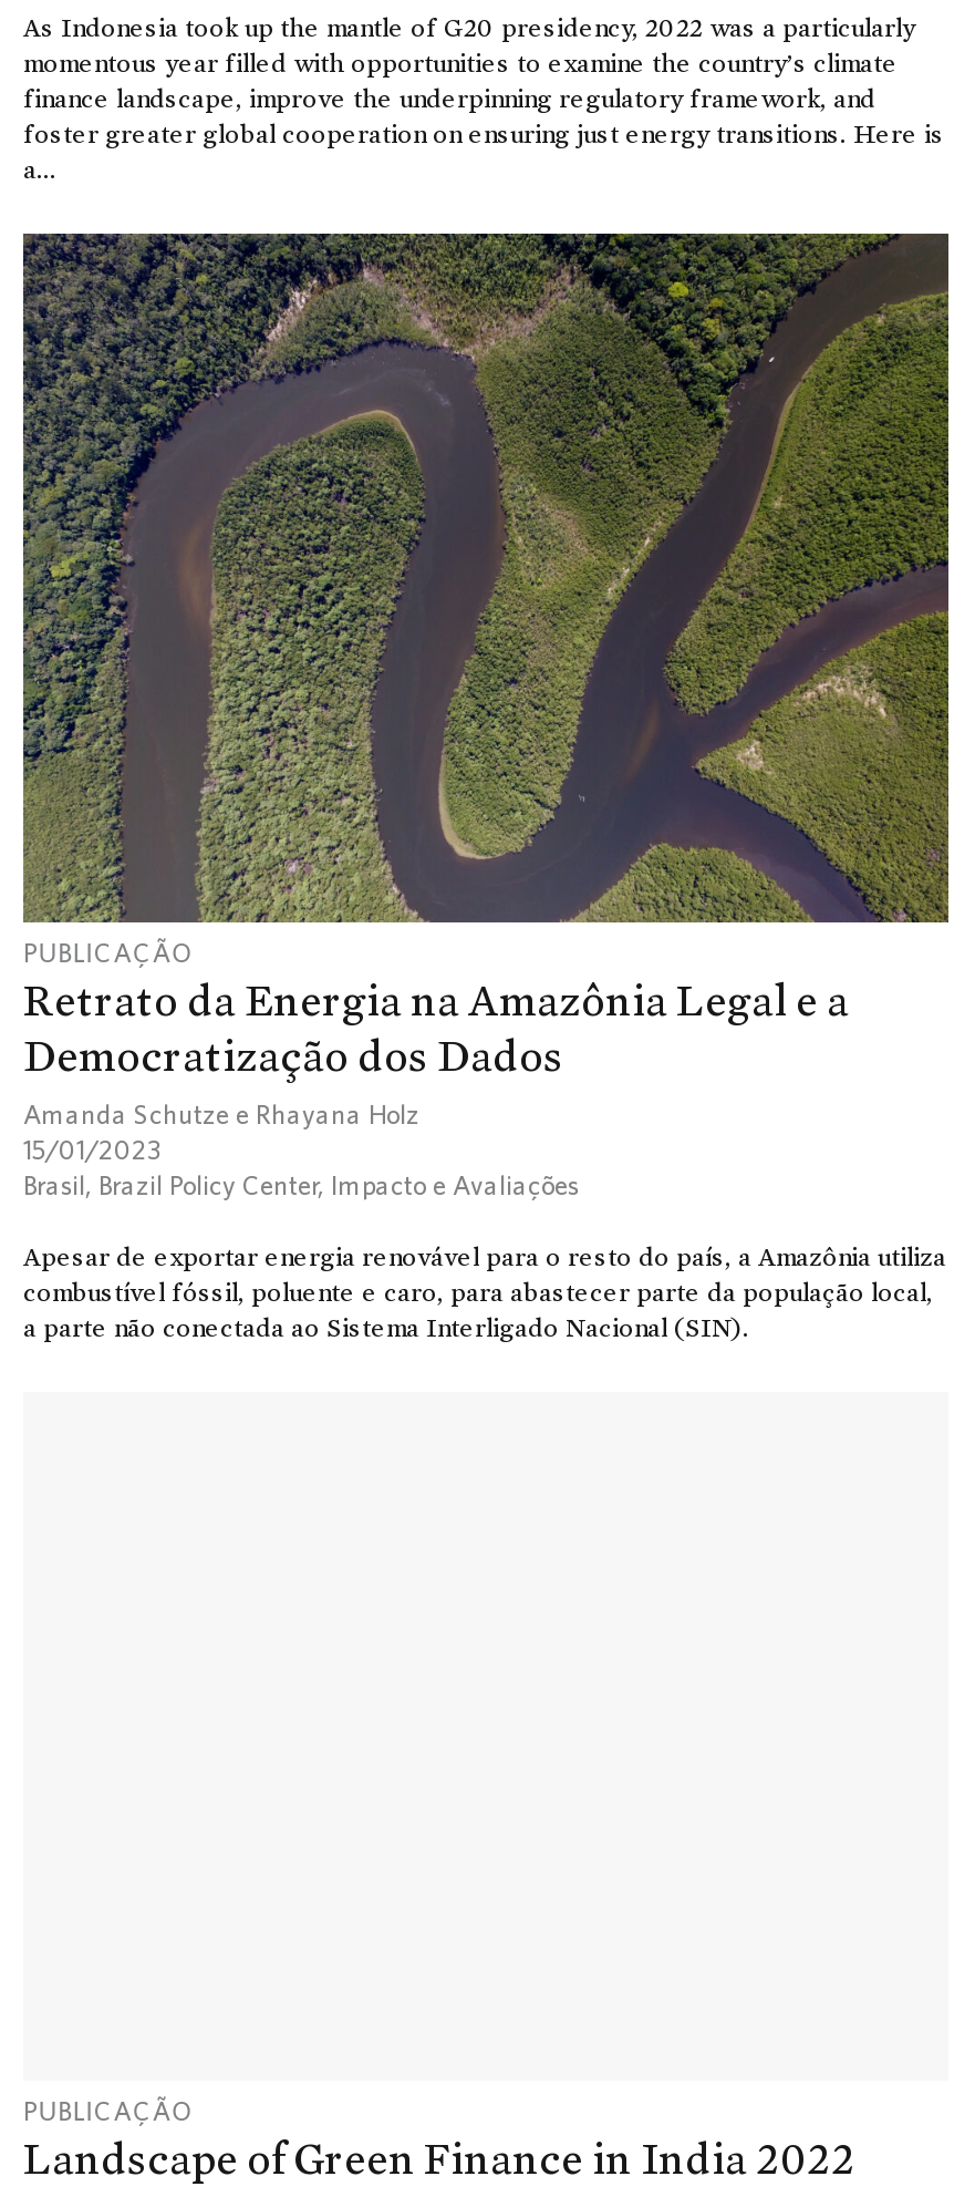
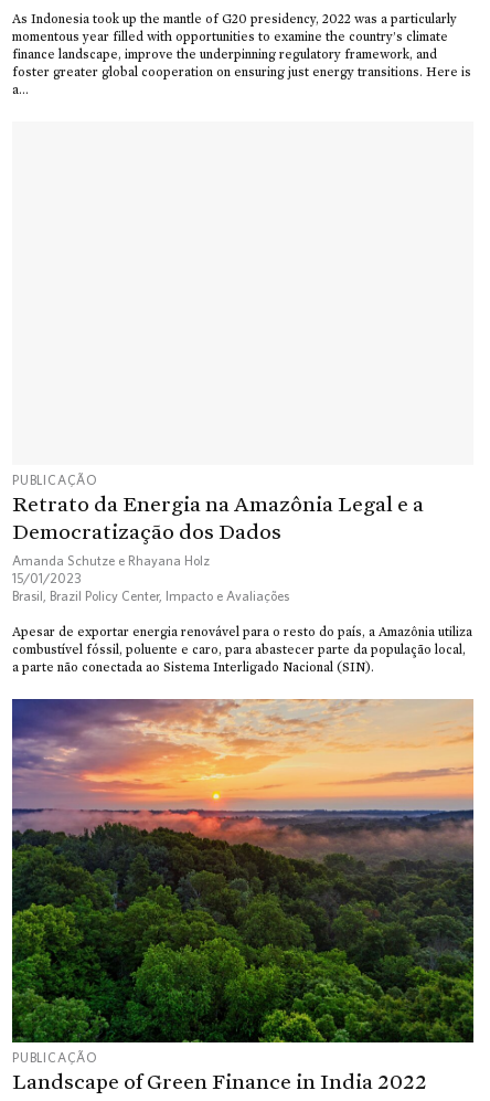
- [image]

+ [image]
